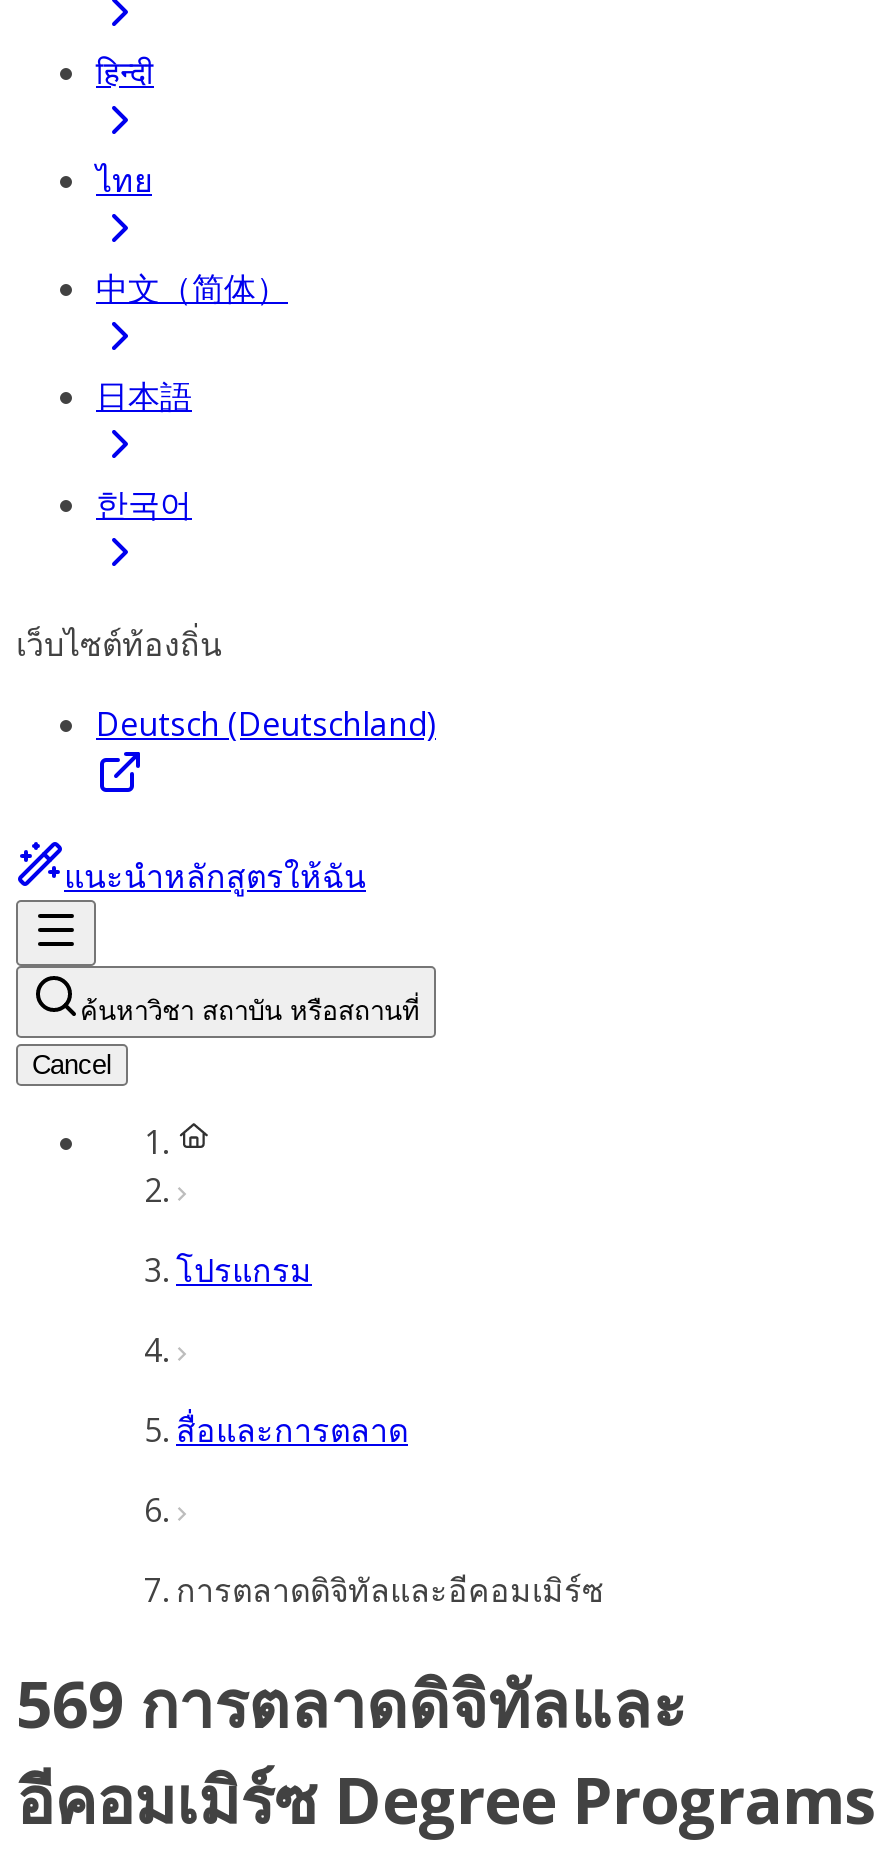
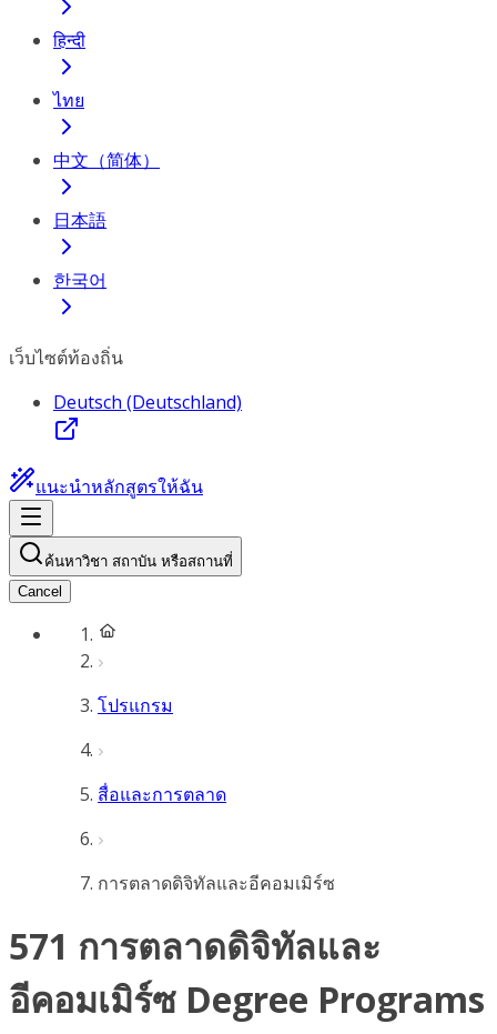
- 569 การตลาดดิจิทัลและ
+ 571 การตลาดดิจิทัลและ
